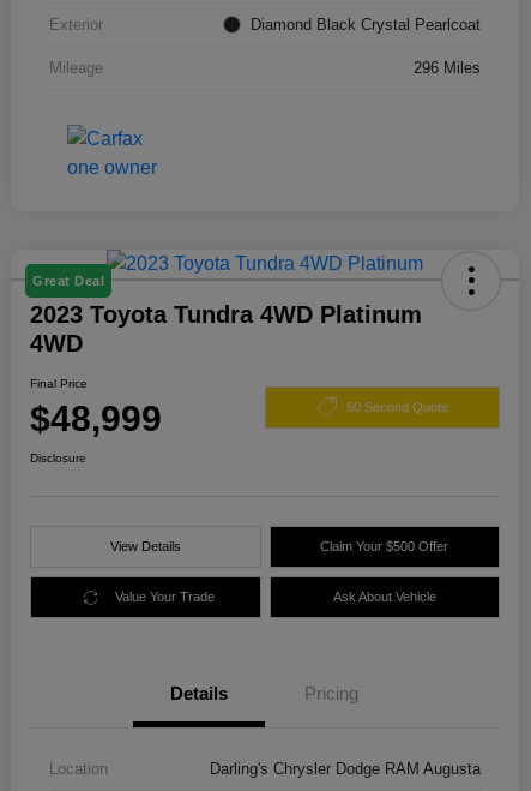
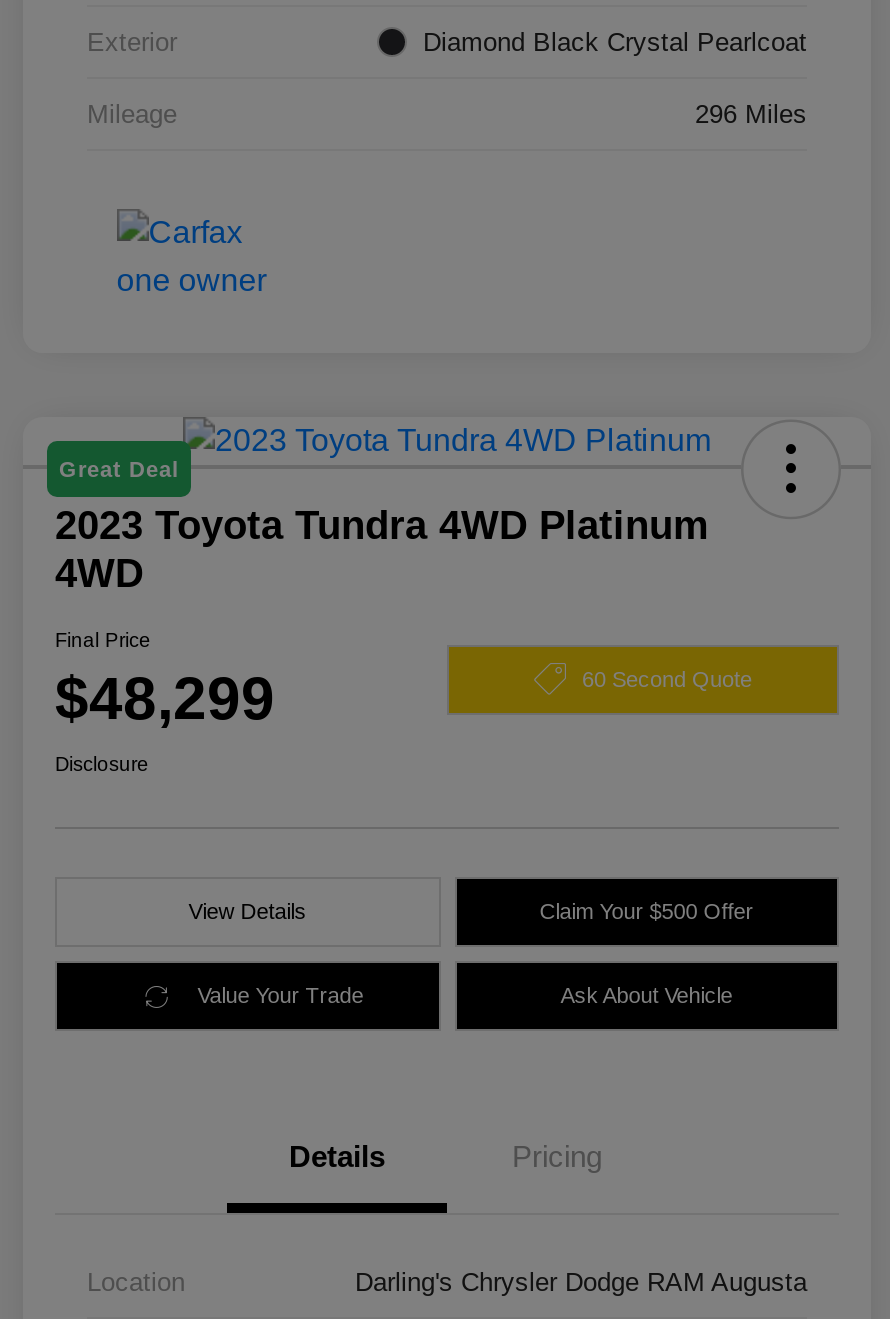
- $48,999
+ $48,299
